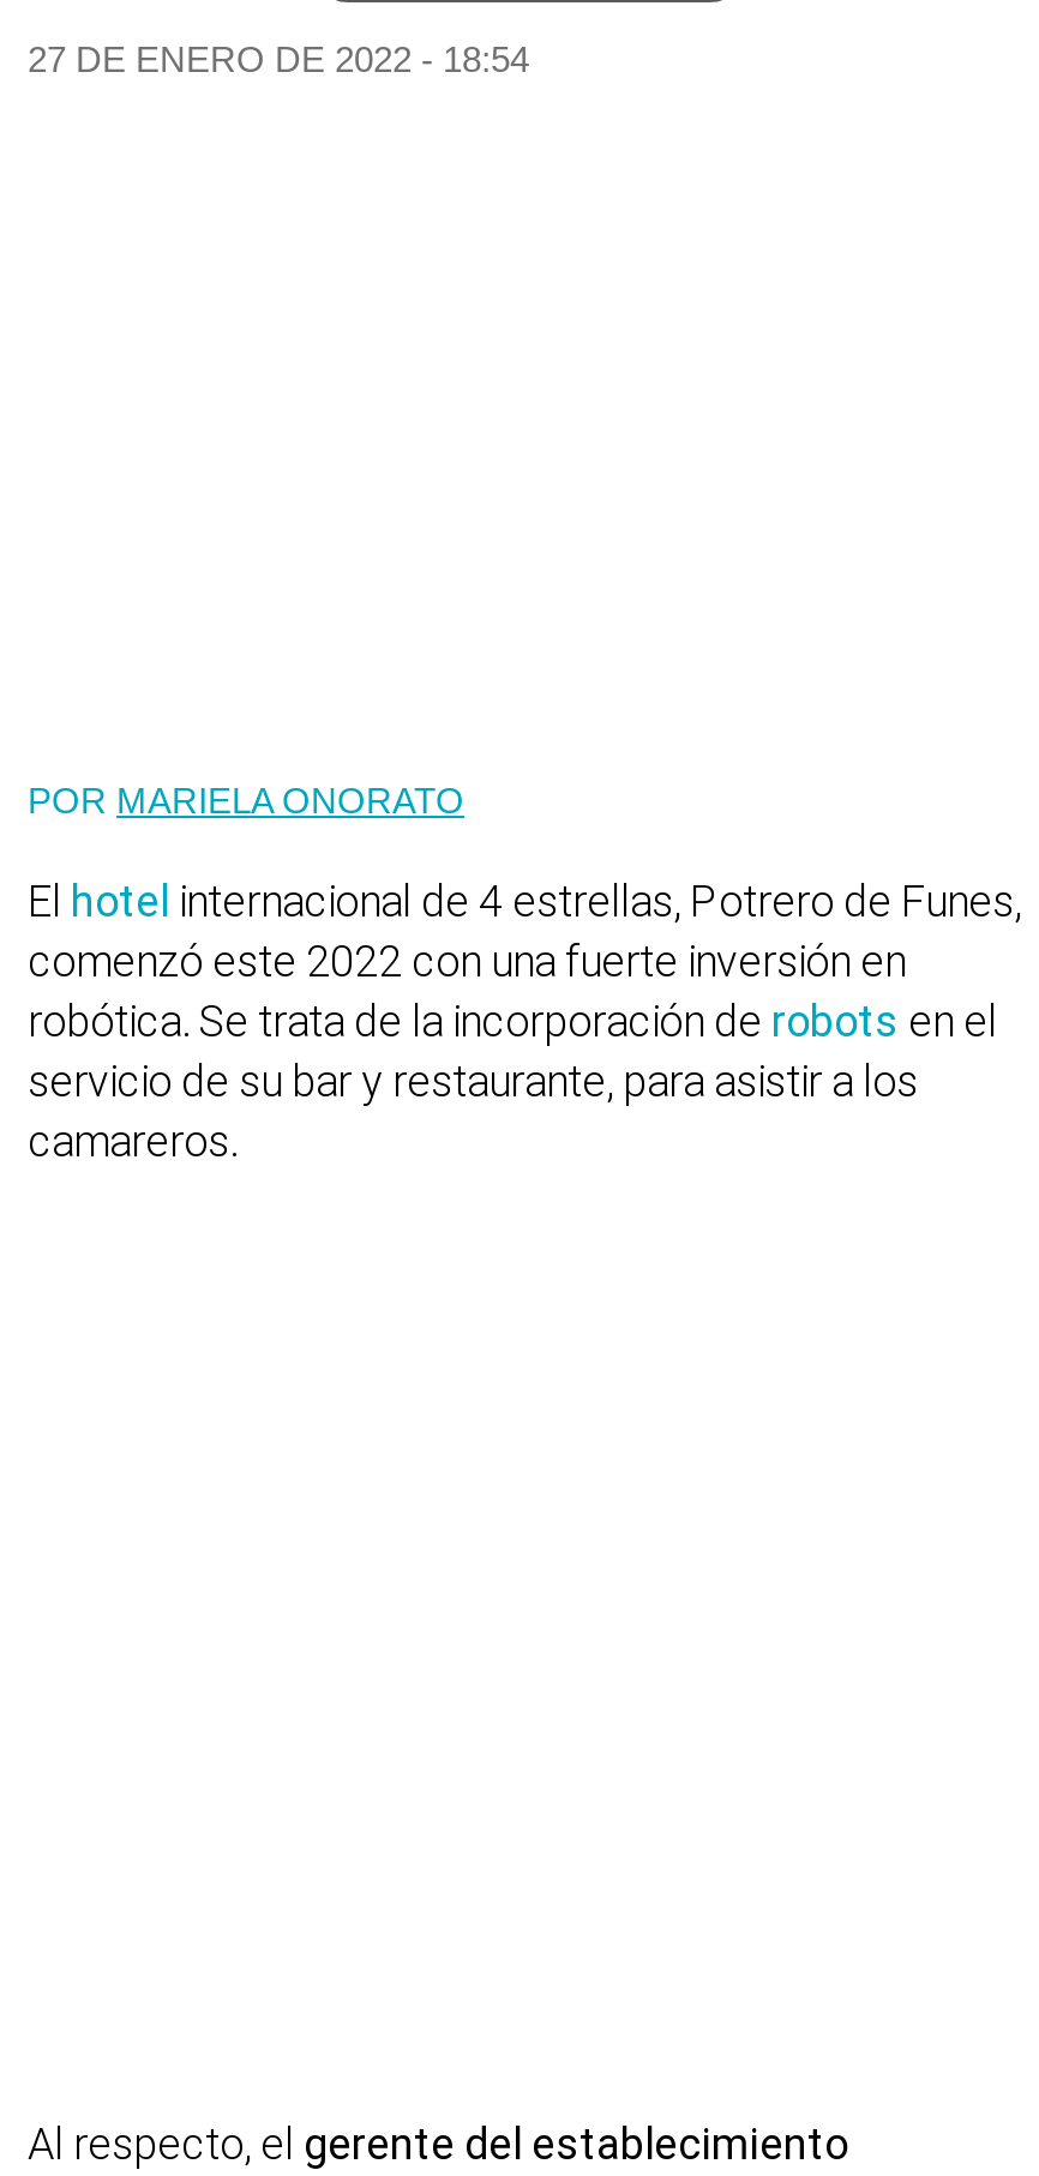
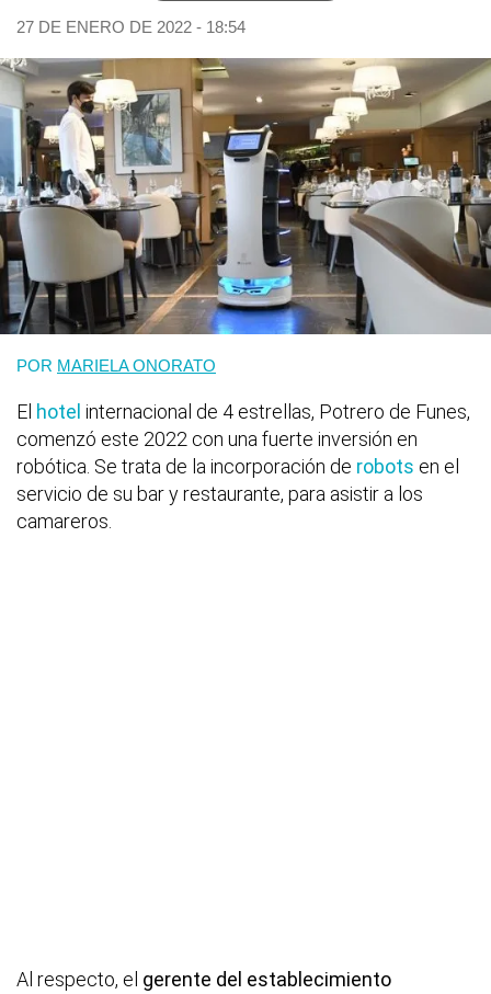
+ [image]
